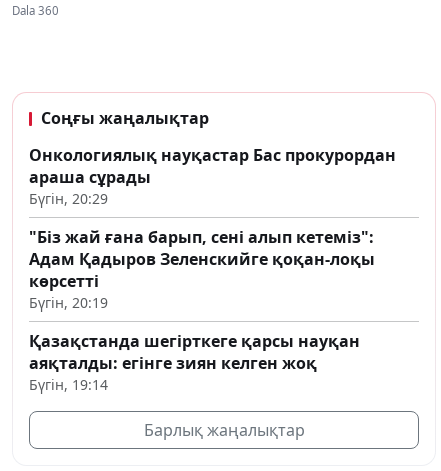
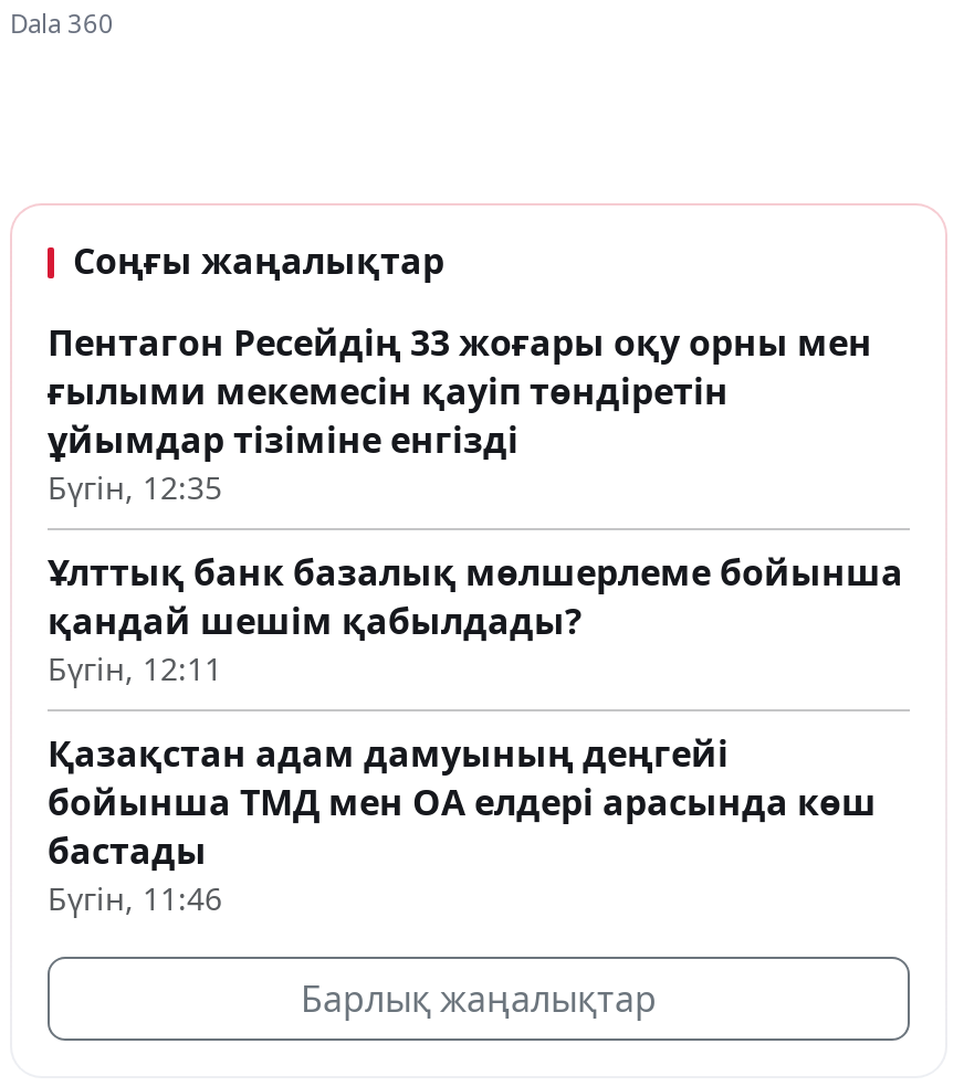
- Онкологиялық науқастар Бас прокурордан
- араша сұрады
- Бүгін, 20:29
+ Пентагон Ресейдің 33 жоғары оқу орны мен
+ ғылыми мекемесін қауіп төндіретін
+ ұйымдар тізіміне енгізді
+ Бүгін, 12:35

- "Біз жай ғана барып, сені алып кетеміз":
- Адам Қадыров Зеленскийге қоқан-лоқы
- көрсетті
- Бүгін, 20:19
+ Ұлттық банк базалық мөлшерлеме бойынша
+ қандай шешім қабылдады?
+ Бүгін, 12:11

- Қазақстанда шегірткеге қарсы науқан
- аяқталды: егінге зиян келген жоқ
- Бүгін, 19:14
+ Қазақстан адам дамуының деңгейі
+ бойынша ТМД мен ОА елдері арасында көш
+ бастады
+ Бүгін, 11:46
